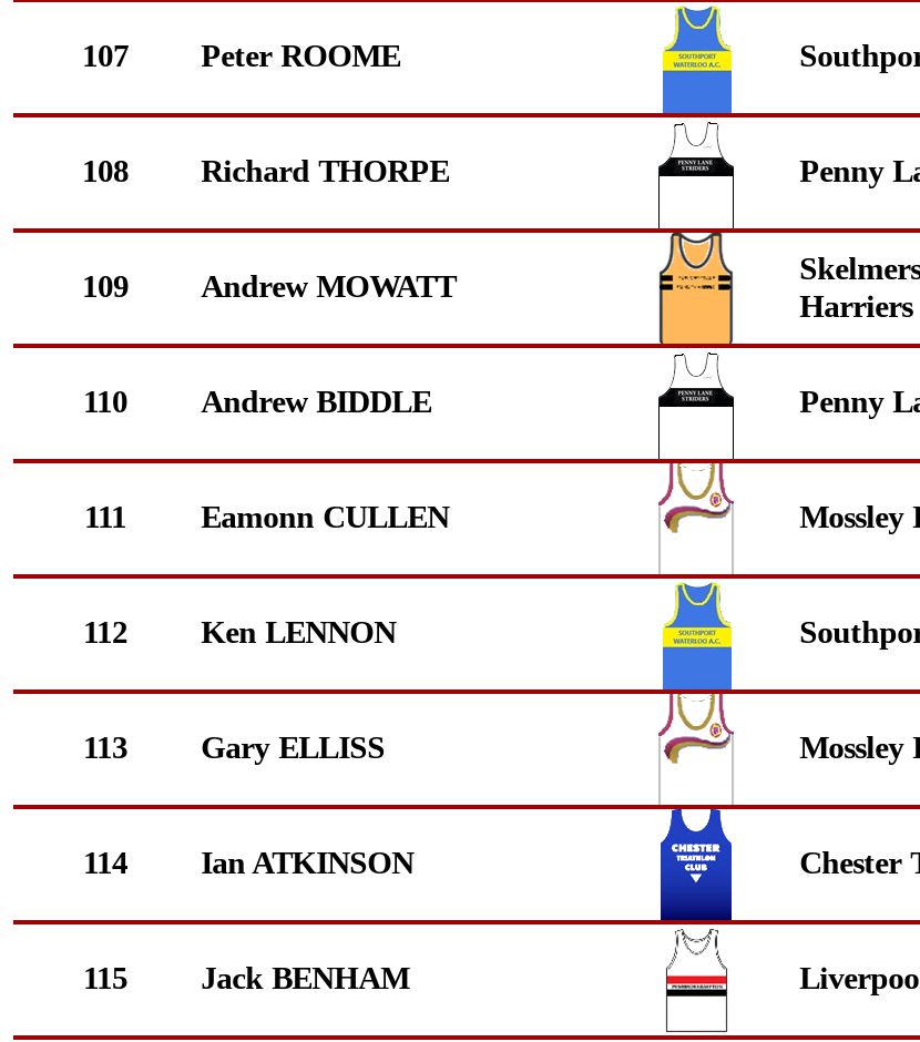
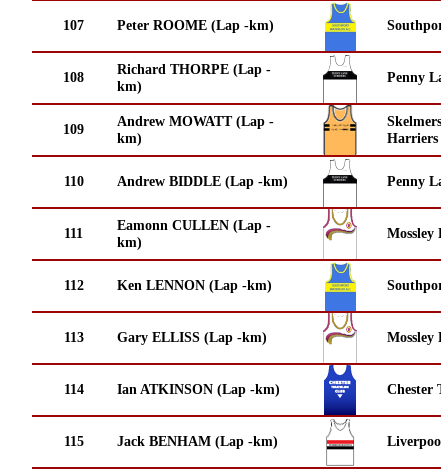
- Peter ROOME
+ Peter ROOME (Lap -km)

- Richard THORPE
+ Richard THORPE (Lap -
+ km)

- Andrew MOWATT
+ Andrew MOWATT (Lap -
+ km)

- Andrew BIDDLE
+ Andrew BIDDLE (Lap -km)

- Eamonn CULLEN
+ Eamonn CULLEN (Lap -
+ km)

- Ken LENNON
+ Ken LENNON (Lap -km)

- Gary ELLISS
+ Gary ELLISS (Lap -km)

- Ian ATKINSON
+ Ian ATKINSON (Lap -km)

- Jack BENHAM
+ Jack BENHAM (Lap -km)
